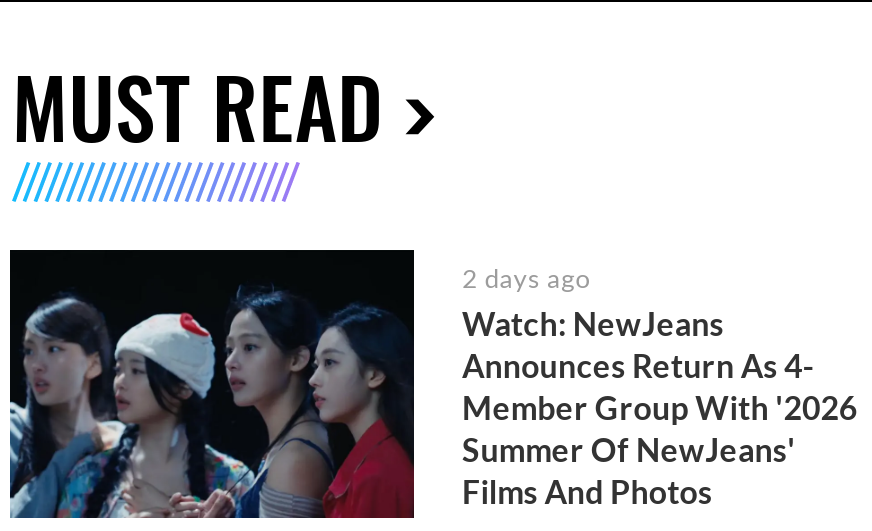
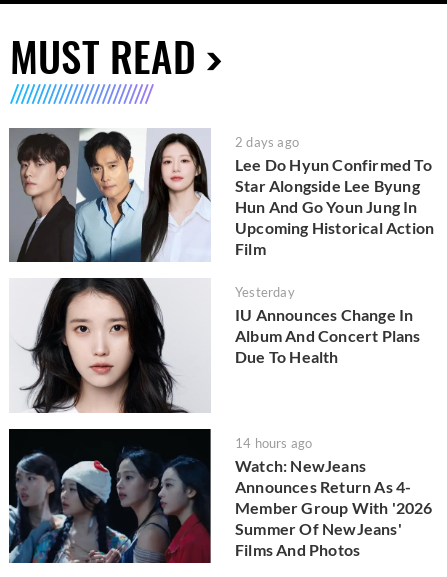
+ [image]
+ Lee Do Hyun Confirmed To
+ Star Alongside Lee Byung
+ Hun And Go Youn Jung In
+ Upcoming Historical Action
+ Film
+ Yesterday
+ IU Announces Change In
+ Album And Concert Plans
+ Due To Health

+ [image]

+ 14 hours ago
